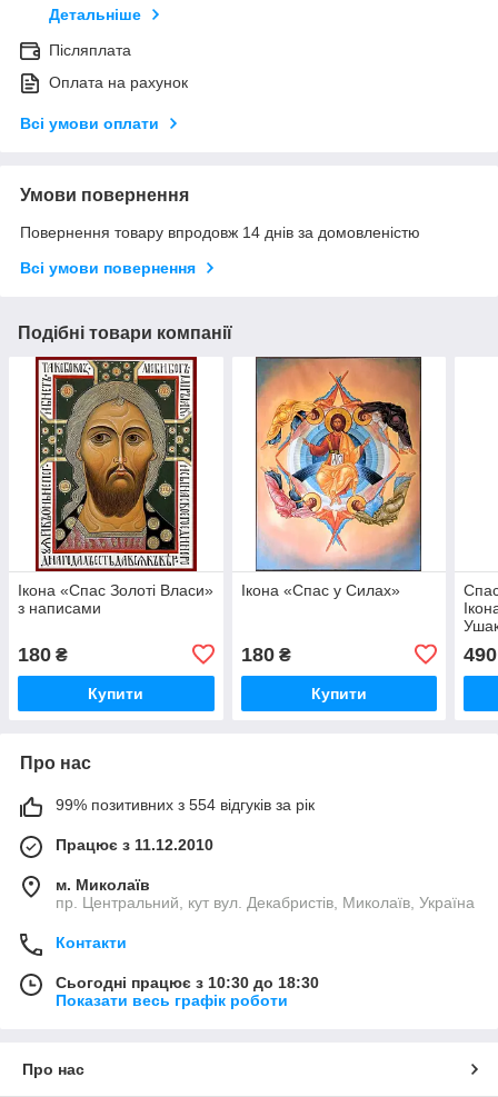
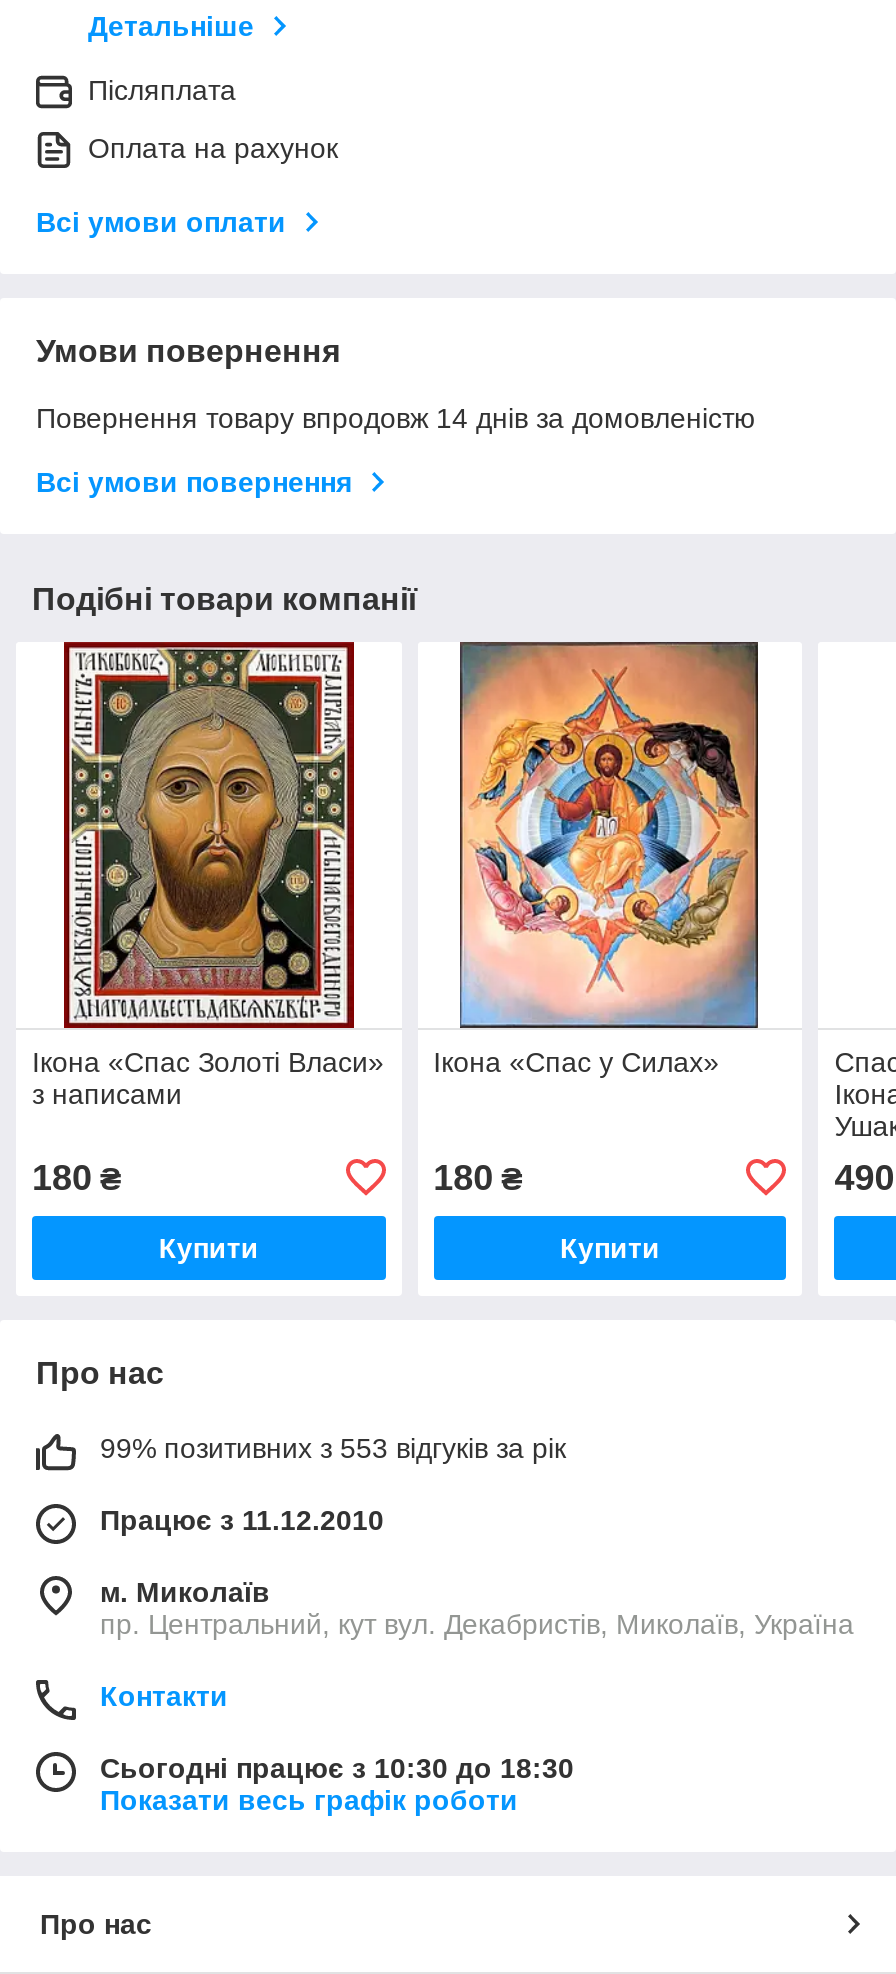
- 99% позитивних з 554 відгуків за рік
+ 99% позитивних з 553 відгуків за рік
